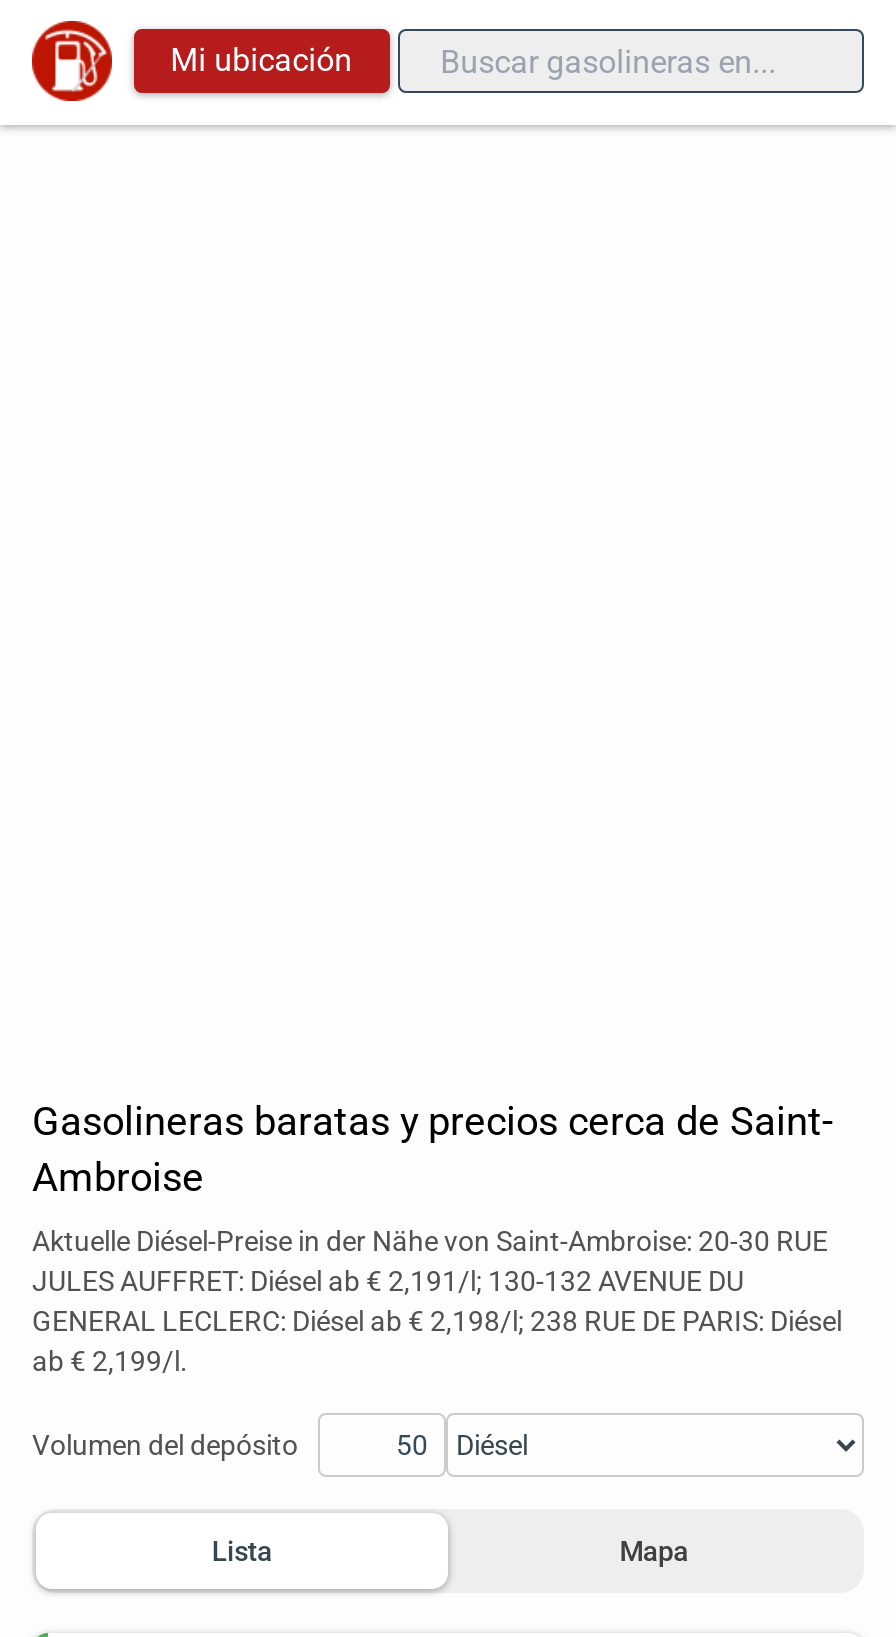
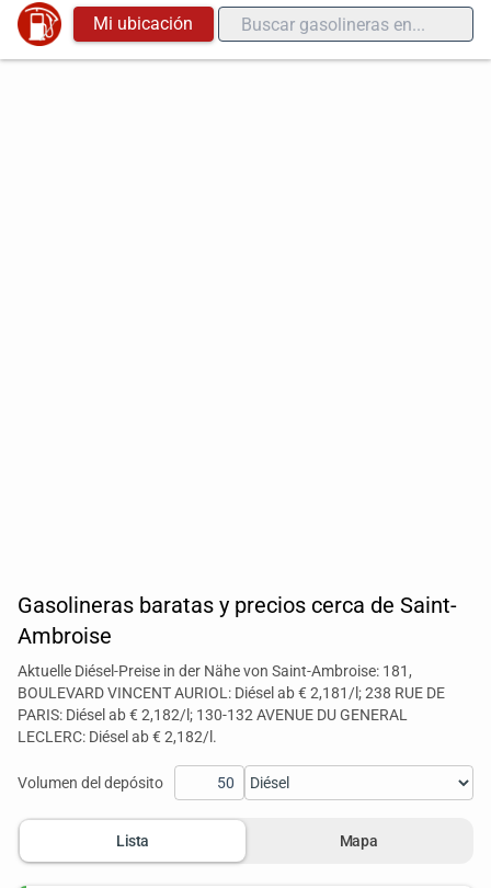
- Aktuelle Diésel-Preise in der Nähe von Saint-Ambroise: 20-30 RUE
- JULES AUFFRET: Diésel ab € 2,191/l; 130-132 AVENUE DU
- GENERAL LECLERC: Diésel ab € 2,198/l; 238 RUE DE PARIS: Diésel
- ab € 2,199/l.
+ Aktuelle Diésel-Preise in der Nähe von Saint-Ambroise: 181,
+ BOULEVARD VINCENT AURIOL: Diésel ab € 2,181/l; 238 RUE DE
+ PARIS: Diésel ab € 2,182/l; 130-132 AVENUE DU GENERAL
+ LECLERC: Diésel ab € 2,182/l.
